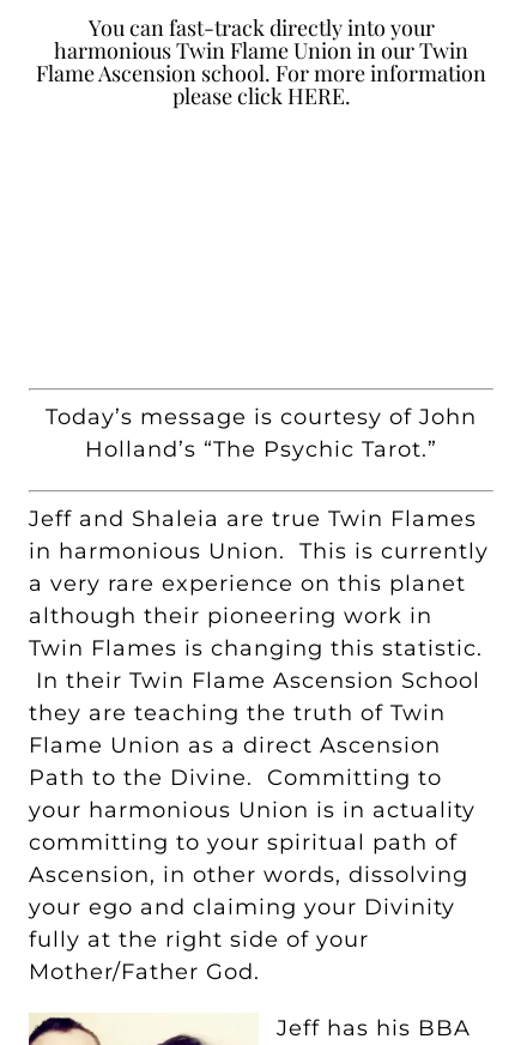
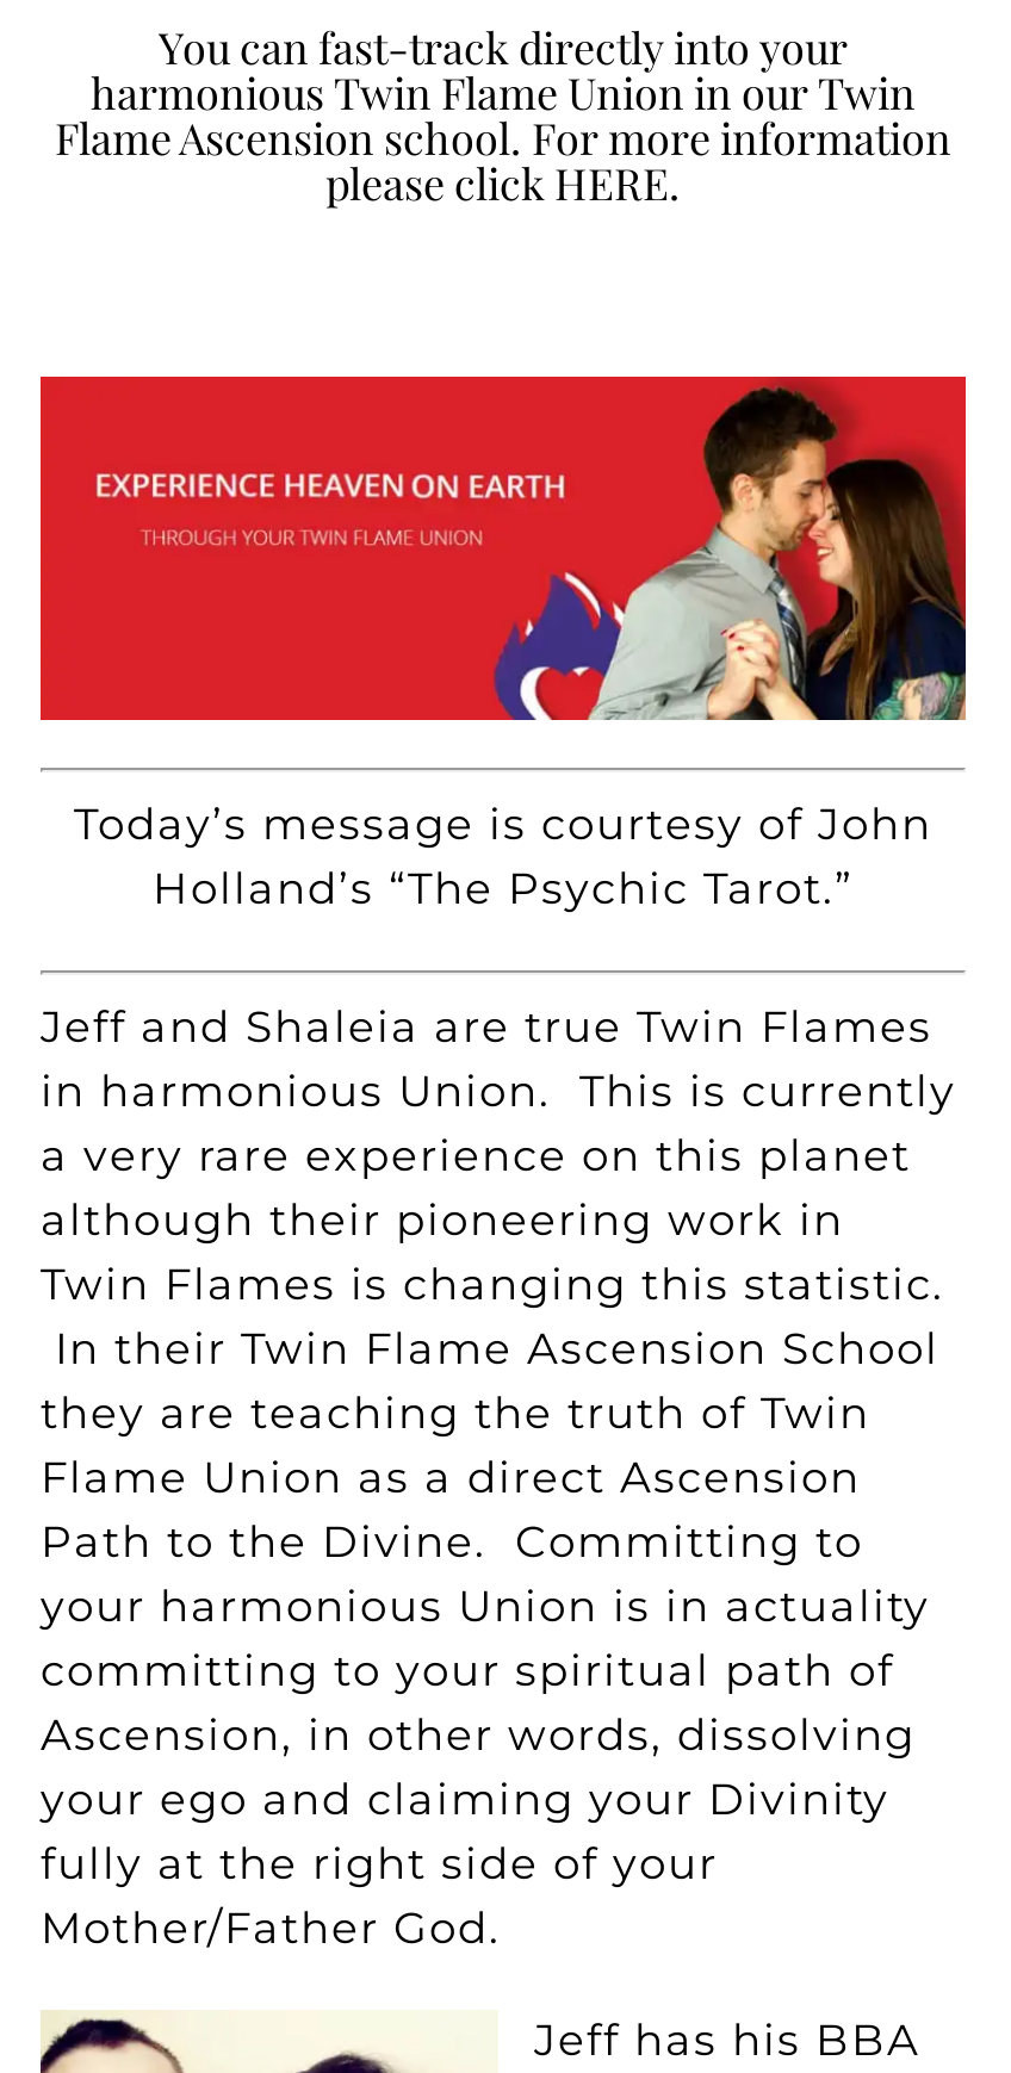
+ [image]
